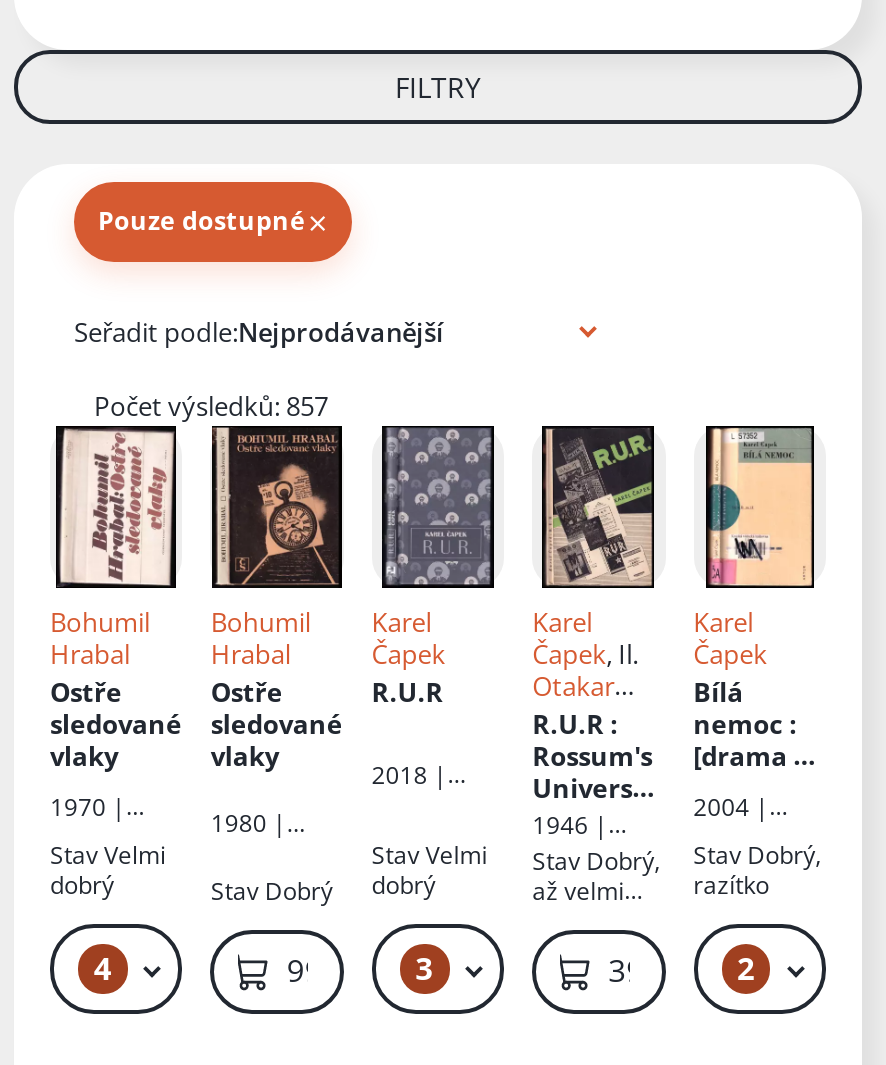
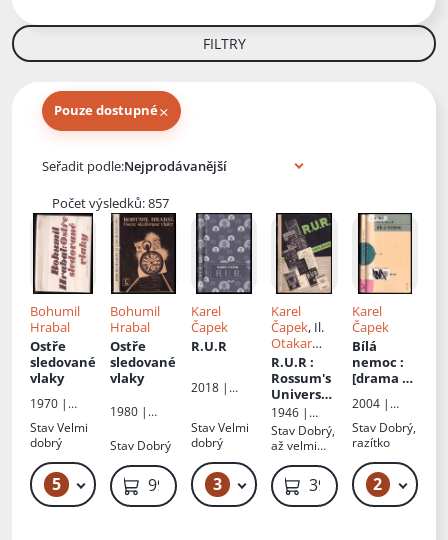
- 4
+ 5
